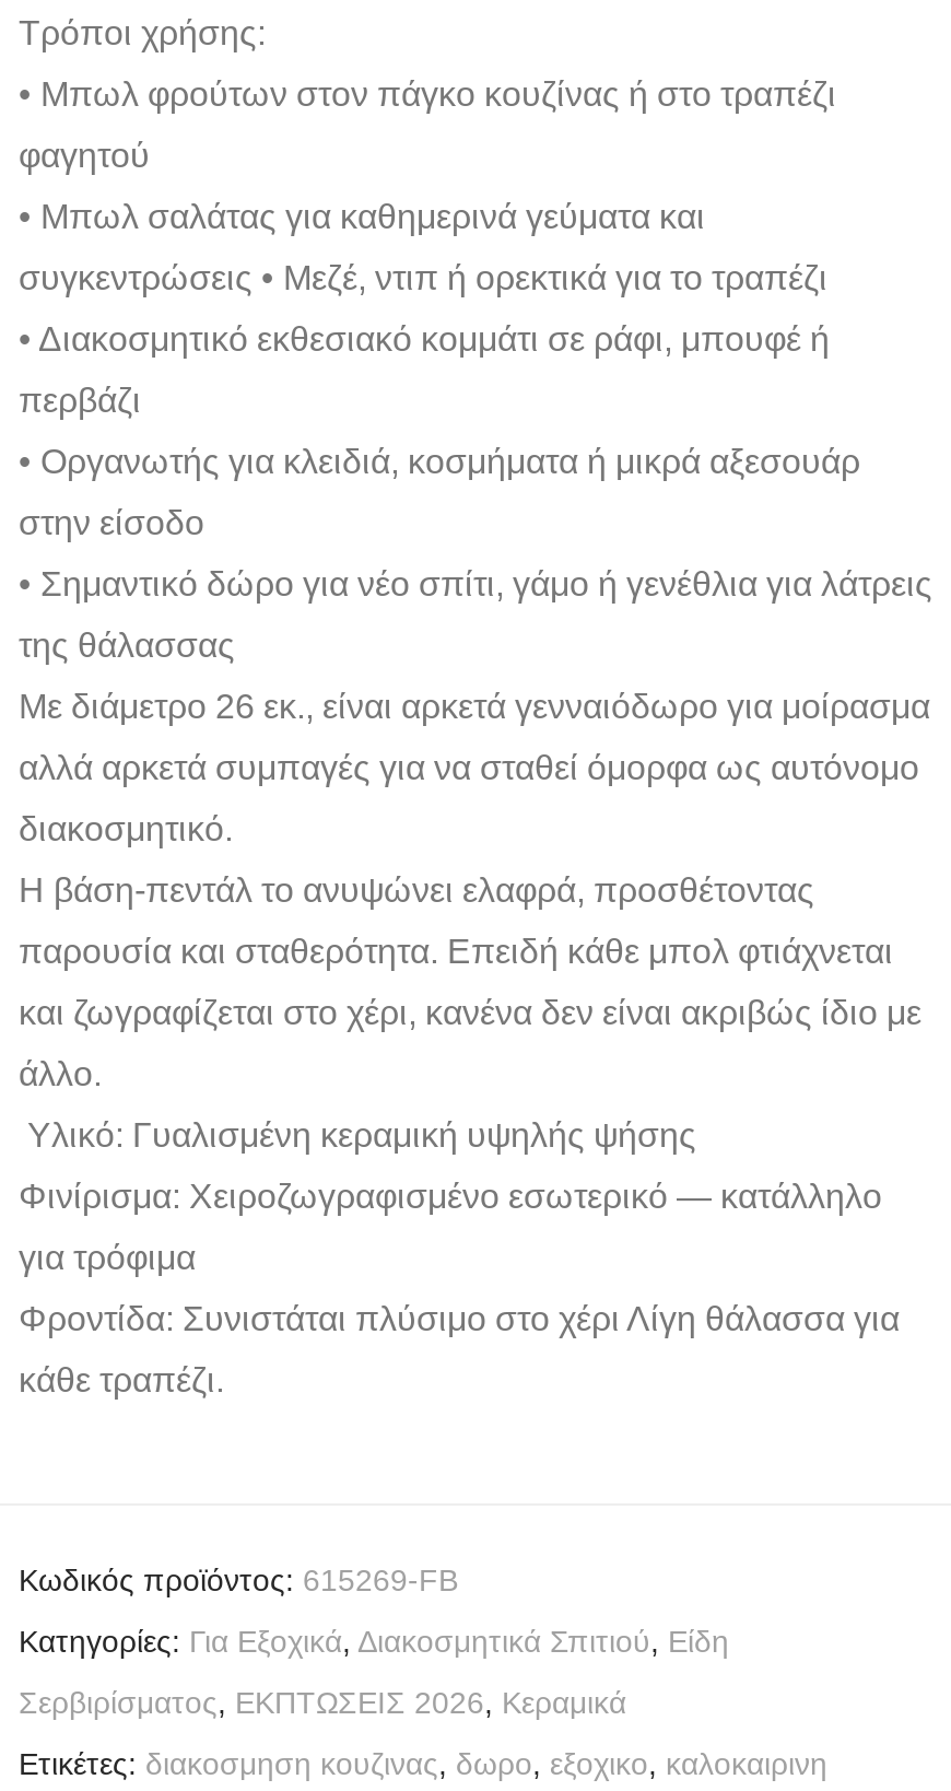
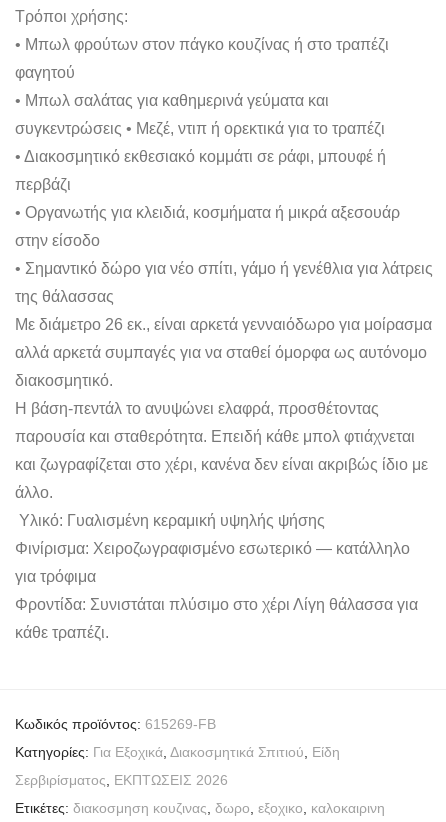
- Σερβιρίσματος, ΕΚΠΤΩΣΕΙΣ 2026, Κεραμικά
+ Σερβιρίσματος, ΕΚΠΤΩΣΕΙΣ 2026
